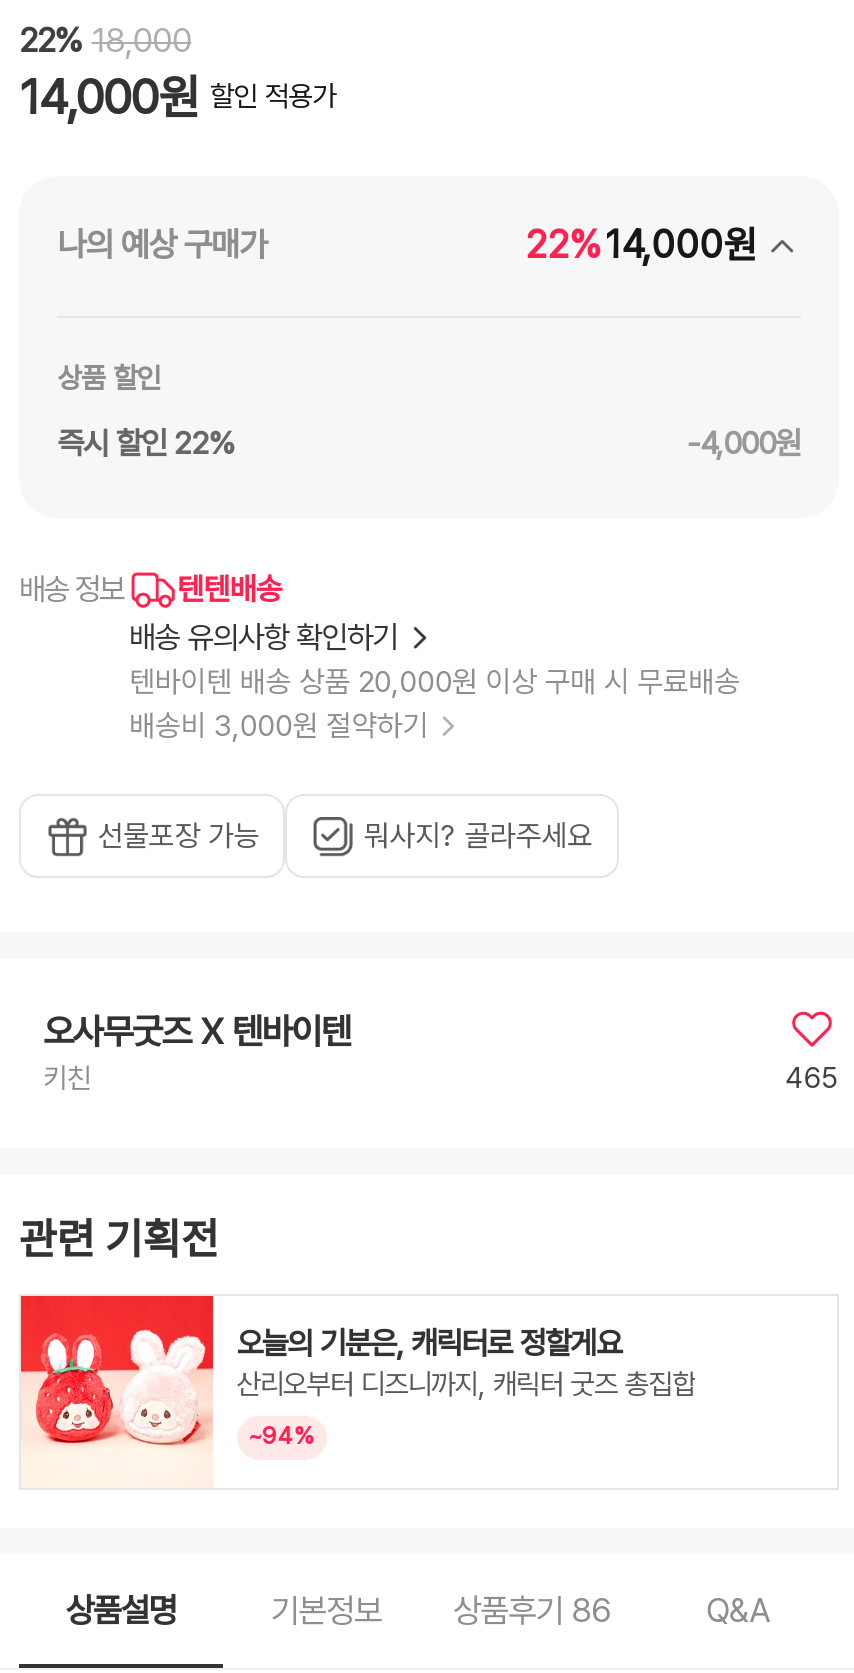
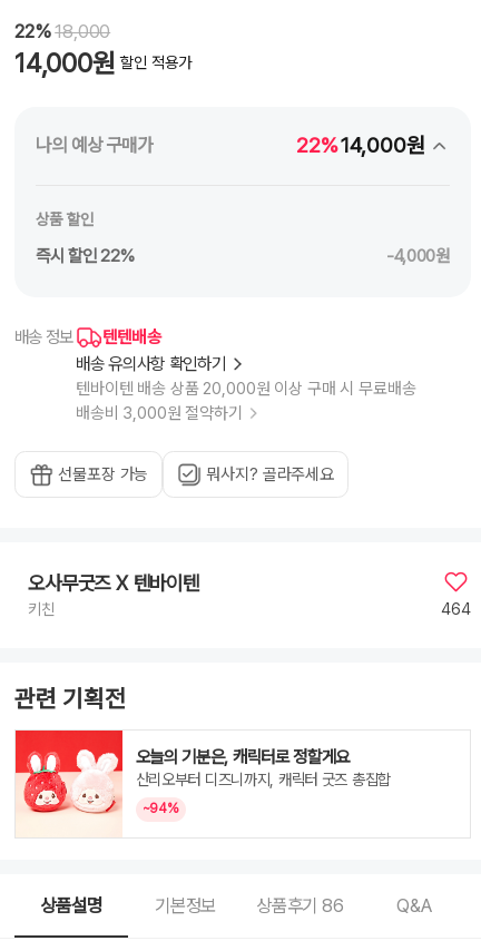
- 465
+ 464
